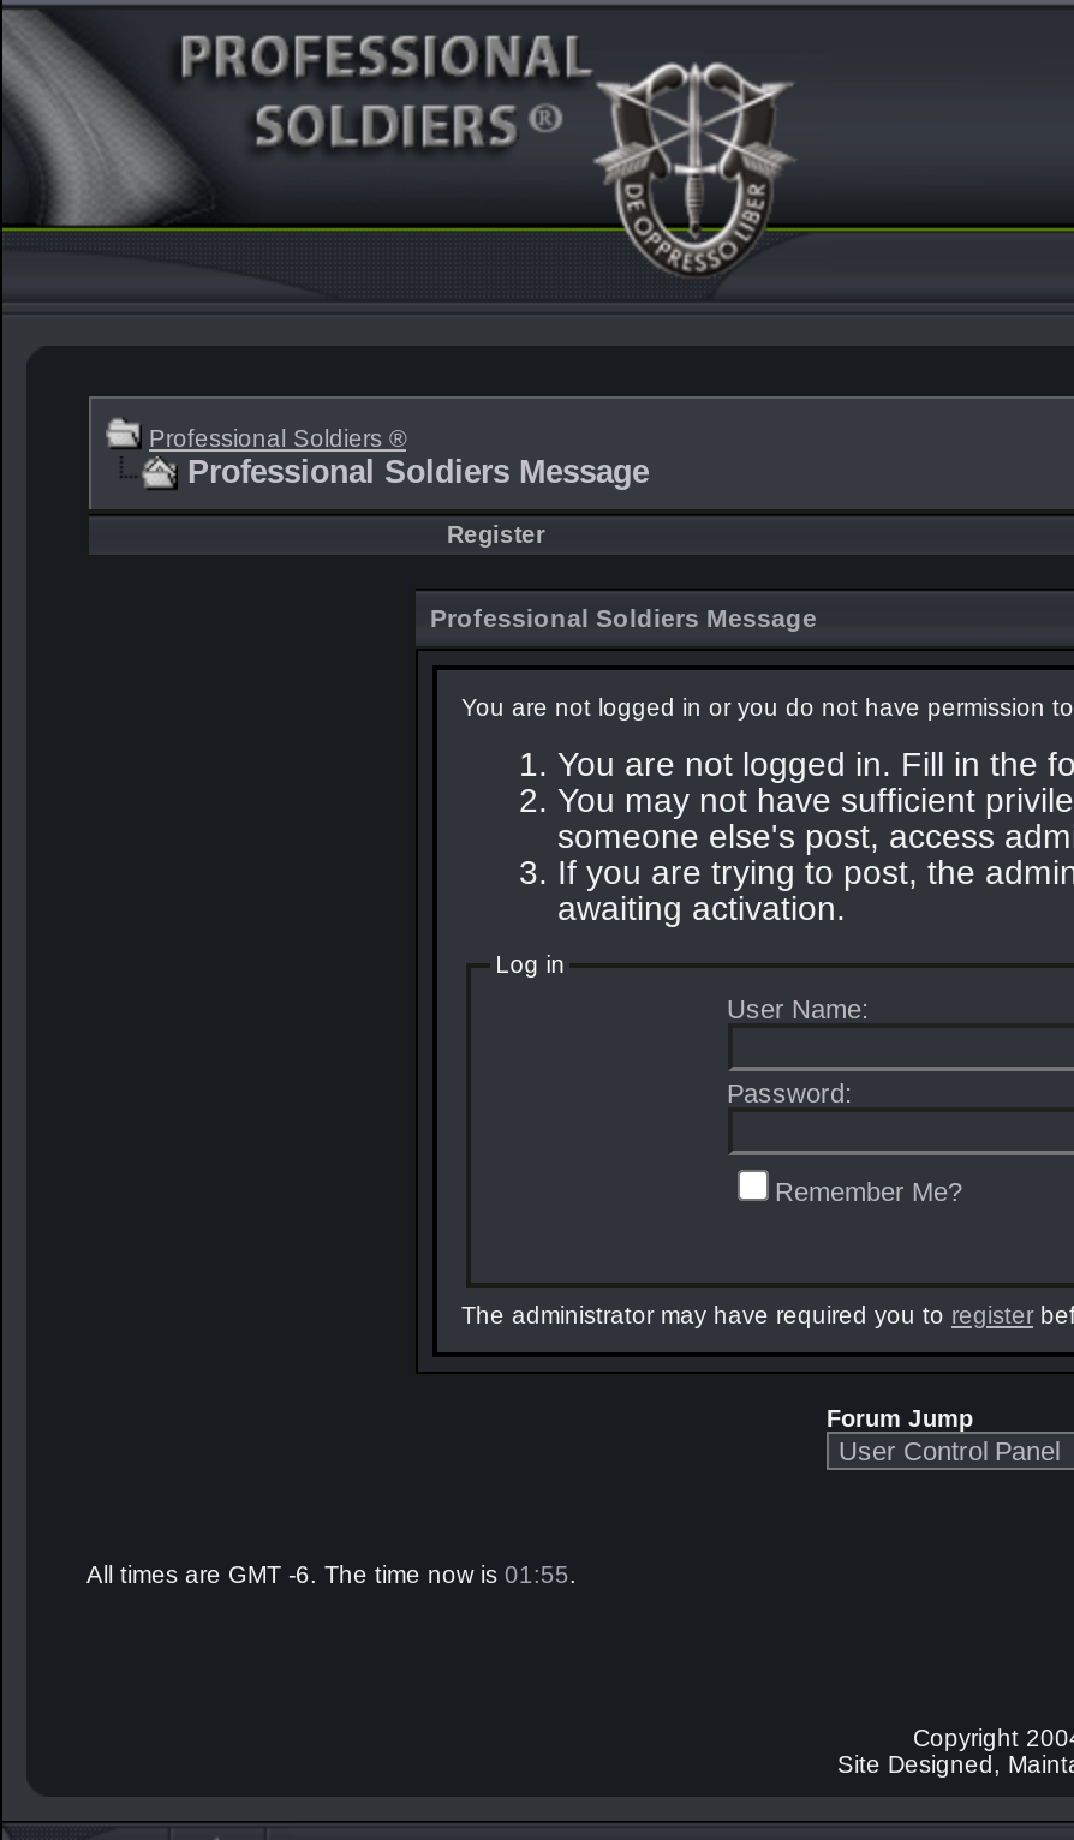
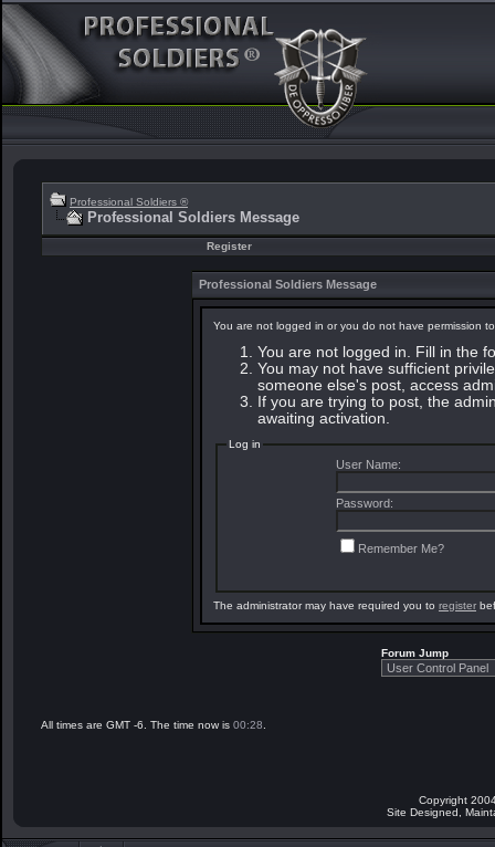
- All times are GMT -6. The time now is 01:55.
+ All times are GMT -6. The time now is 00:28.
